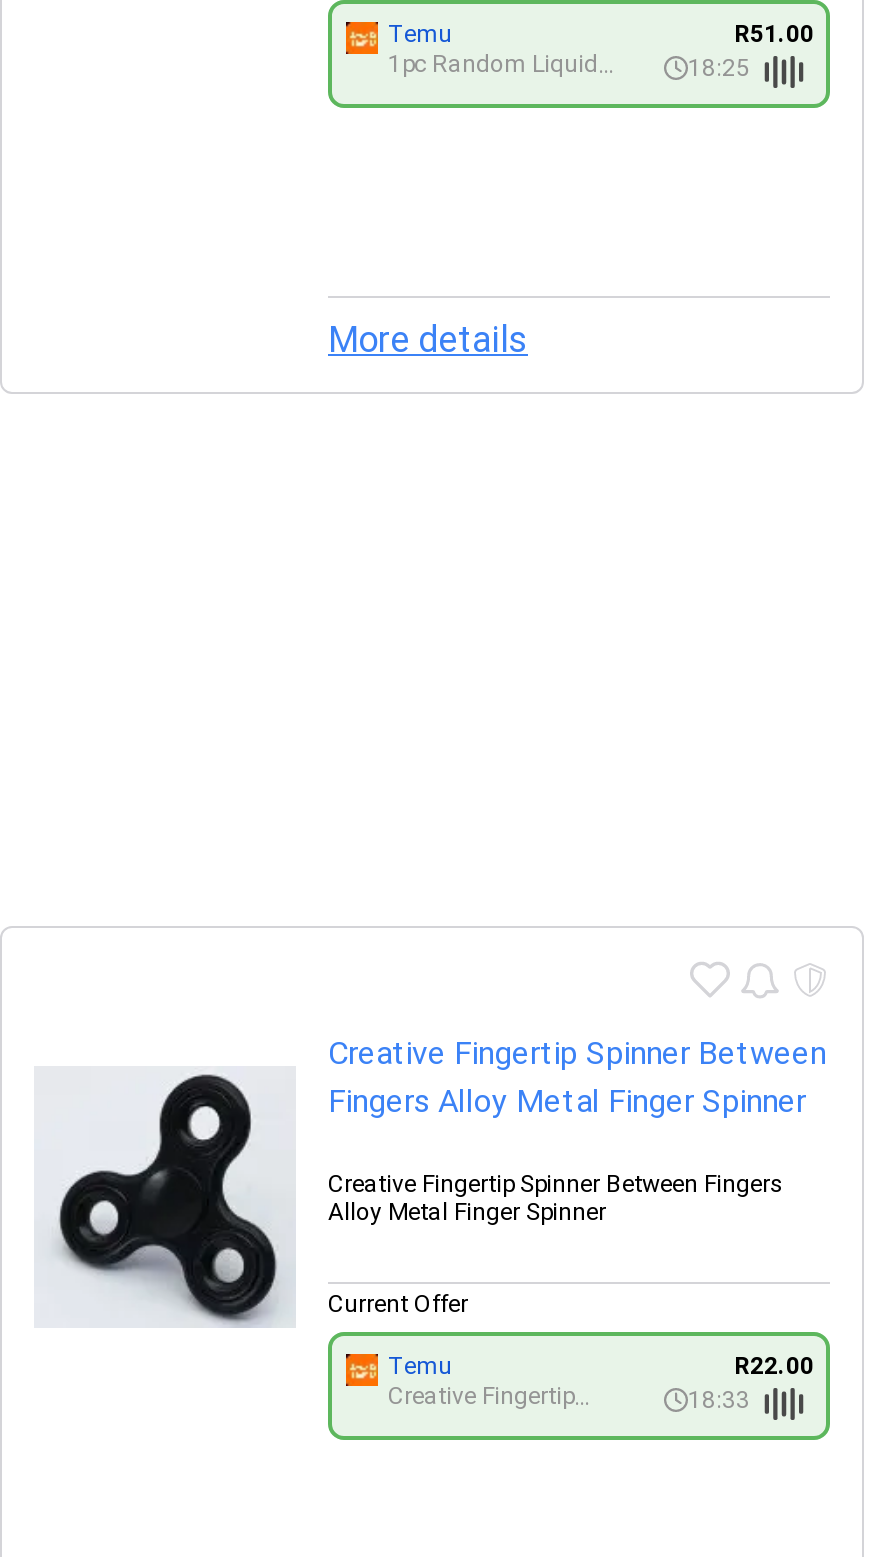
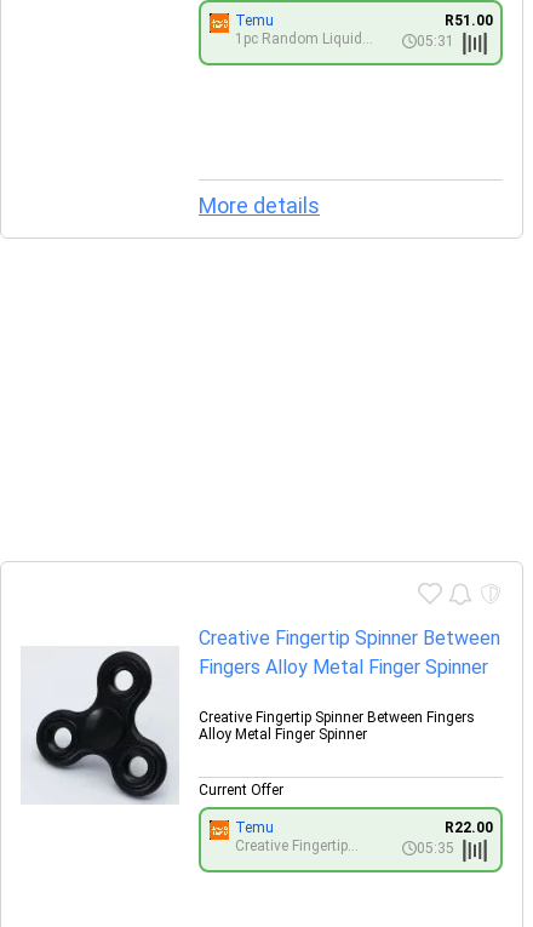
- 18:25
+ 05:31

- 18:33
+ 05:35
